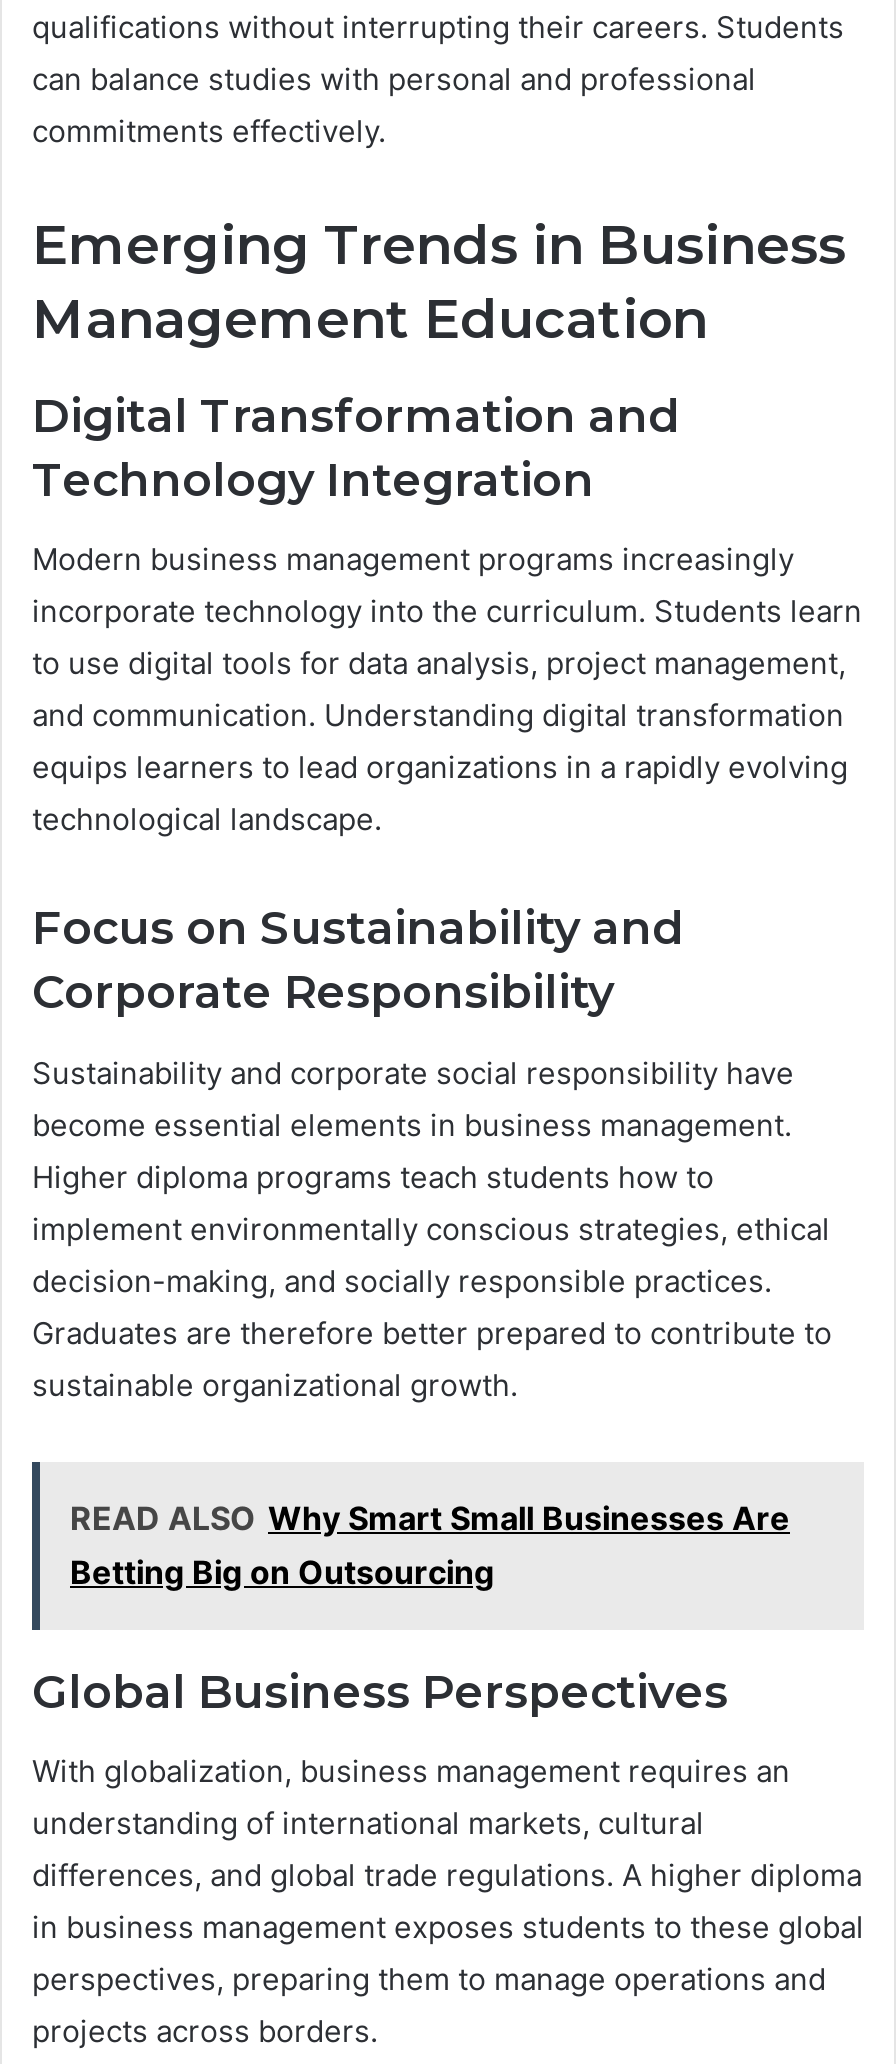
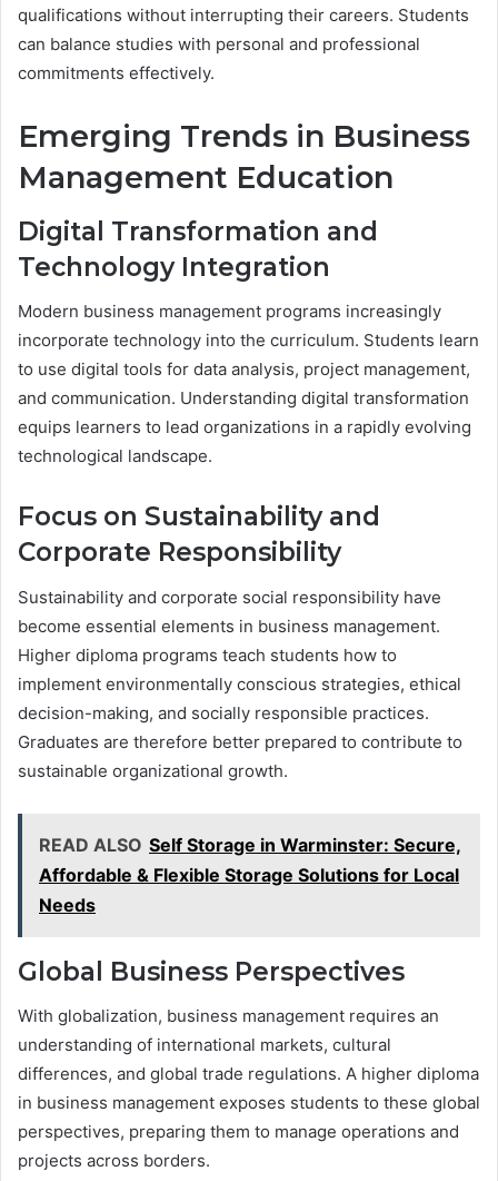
- READ ALSO Why Smart Small Businesses Are
- Betting Big on Outsourcing
+ READ ALSO Self Storage in Warminster: Secure,
+ Affordable & Flexible Storage Solutions for Local
+ Needs
